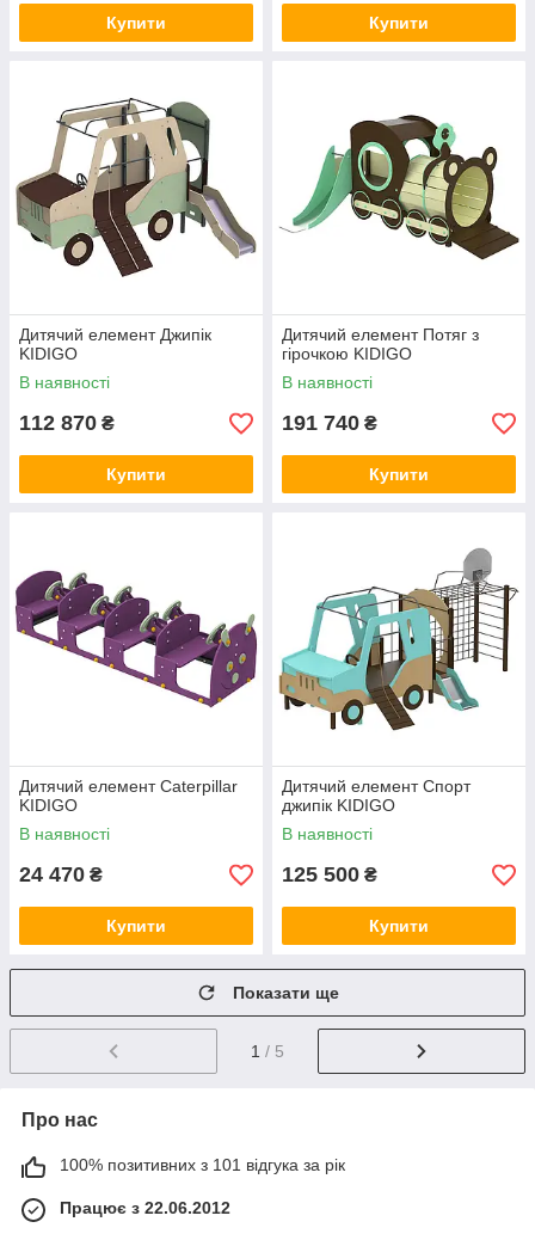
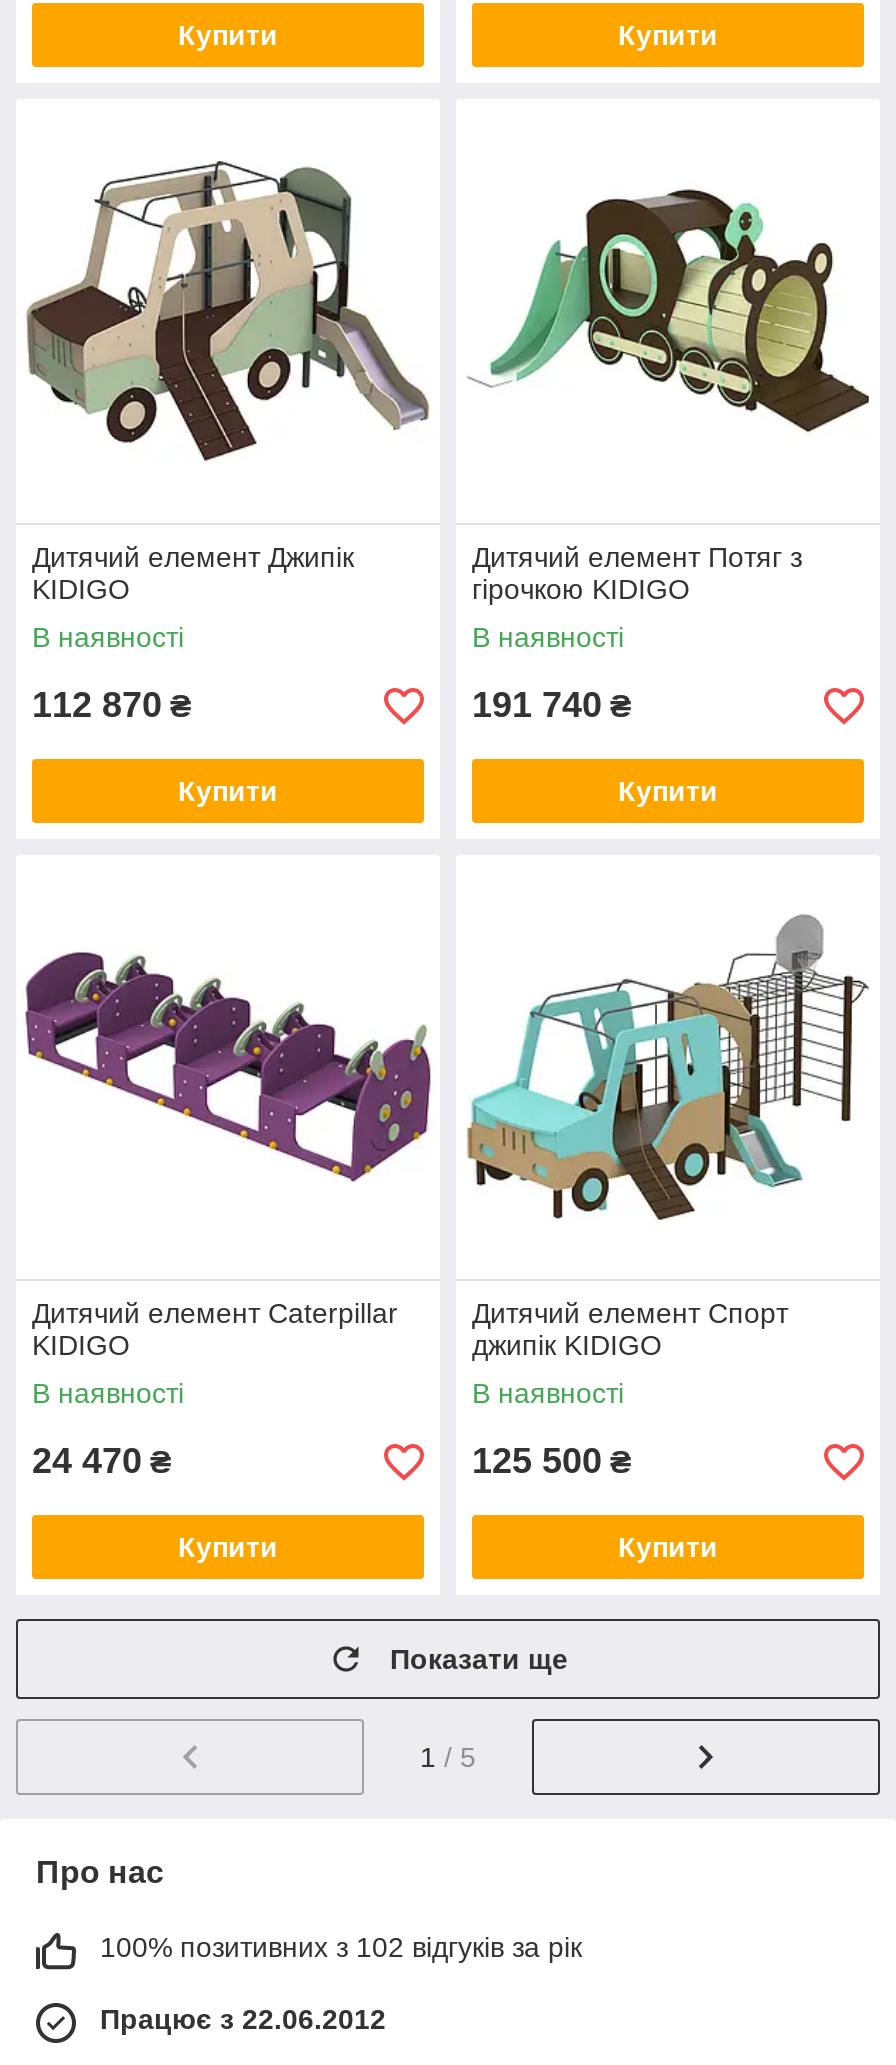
- 100% позитивних з 101 відгука за рік
+ 100% позитивних з 102 відгуків за рік
